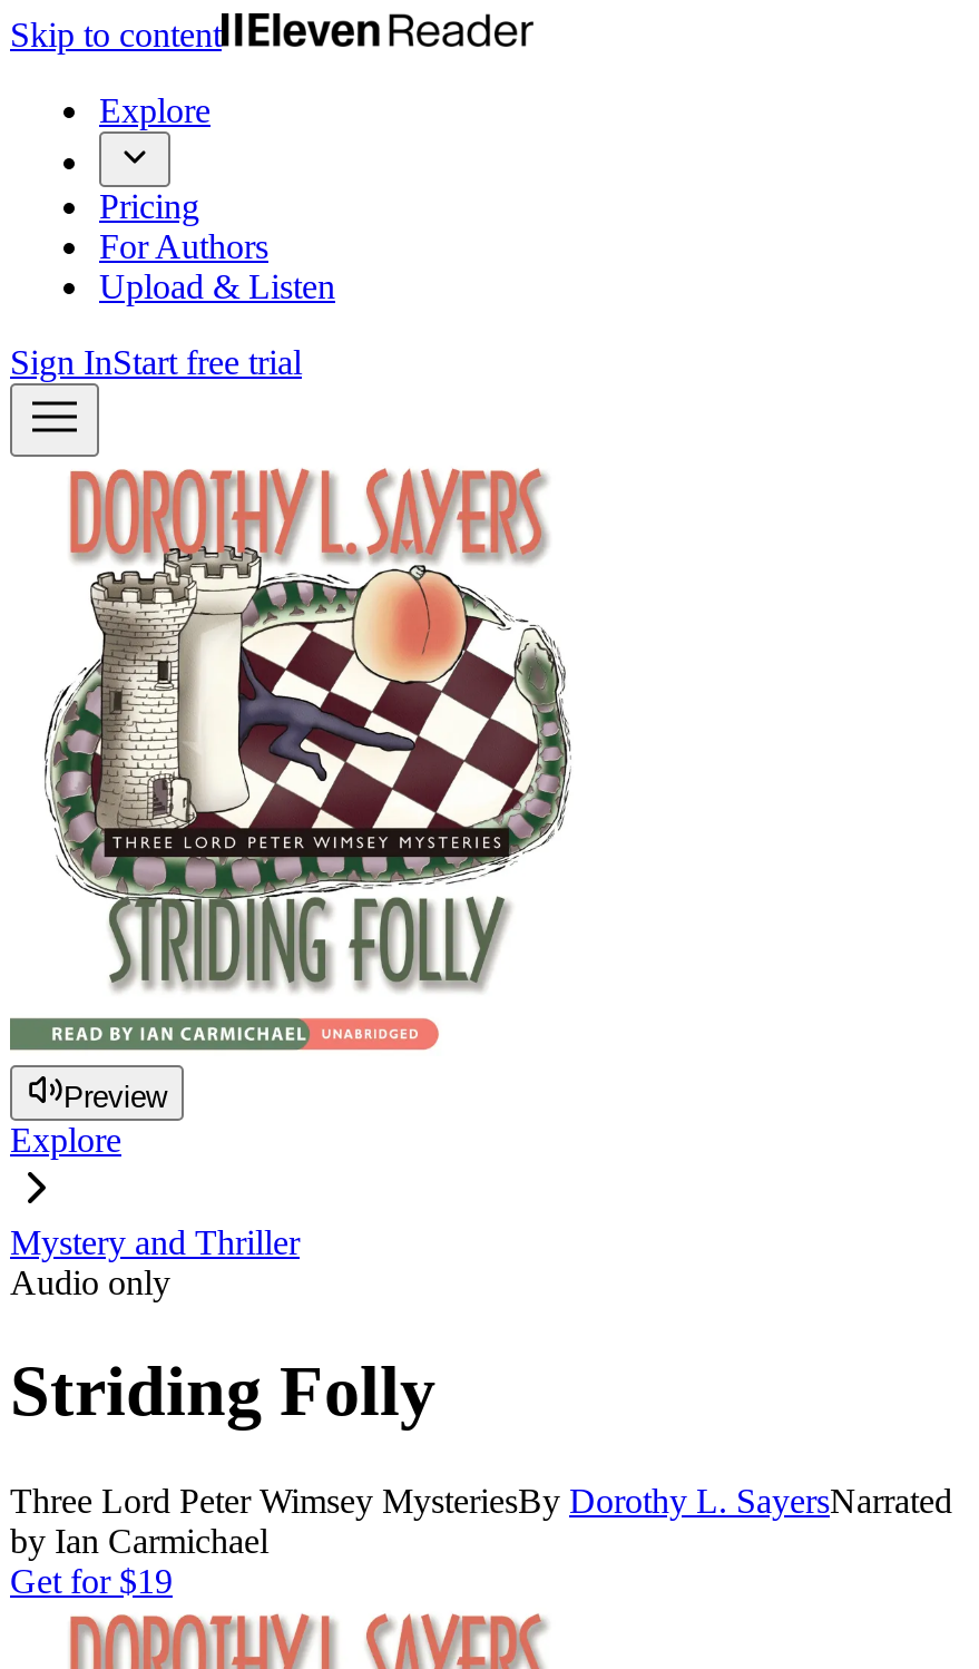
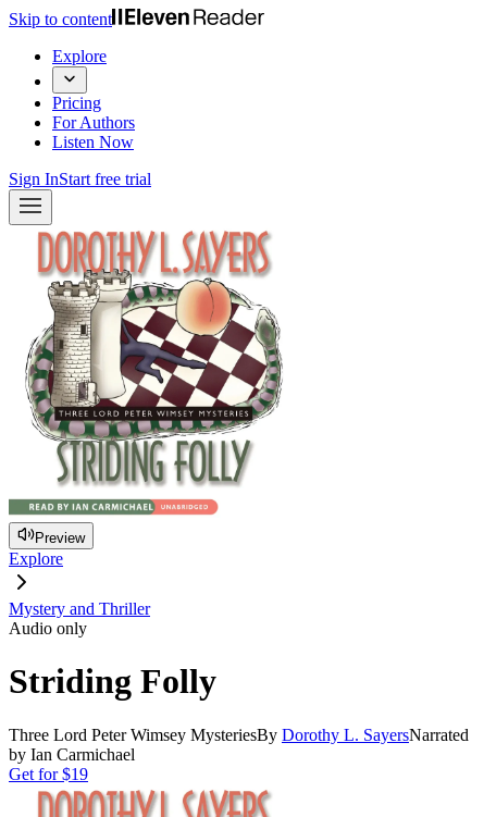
- Upload & Listen
+ Listen Now
